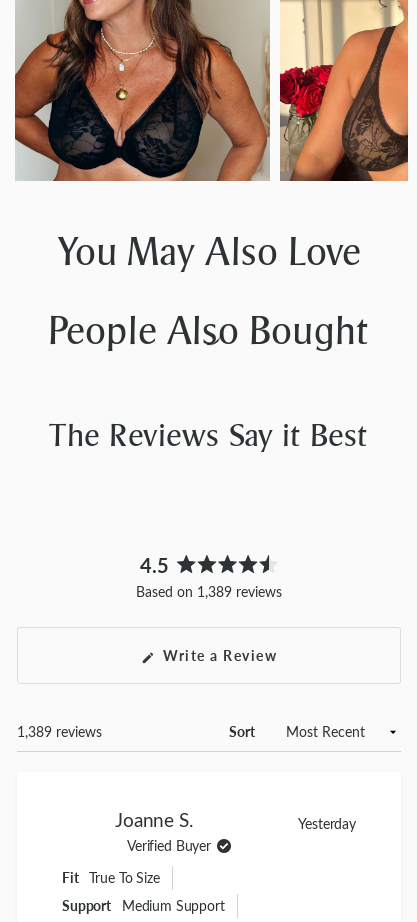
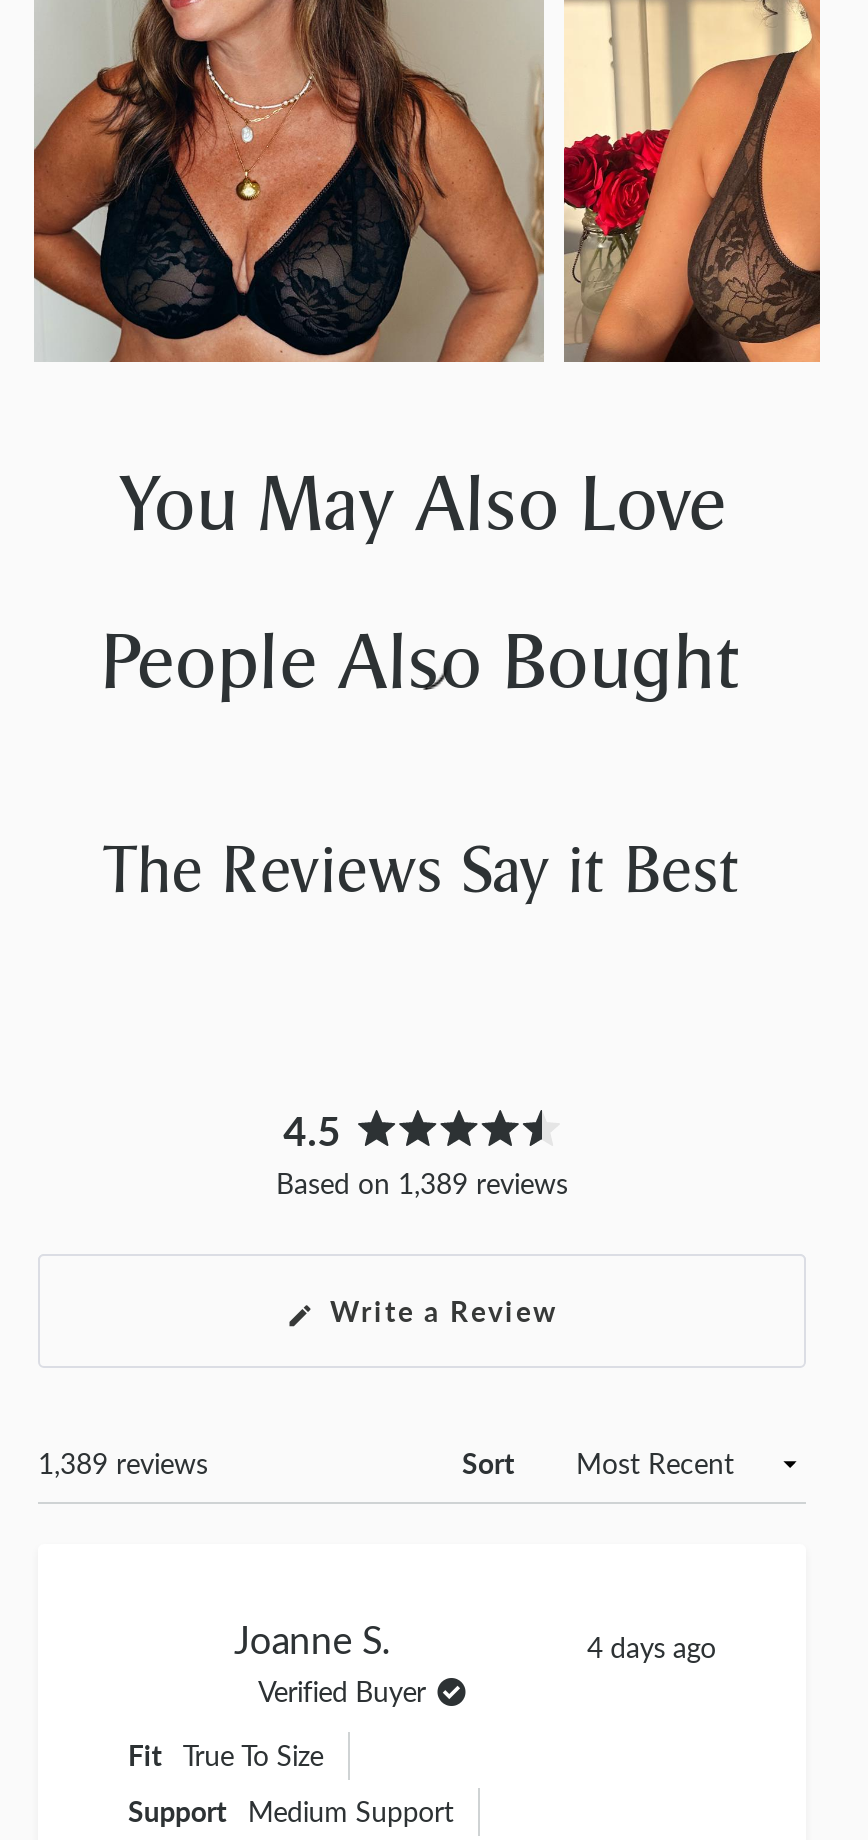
- Yesterday
+ 4 days ago
